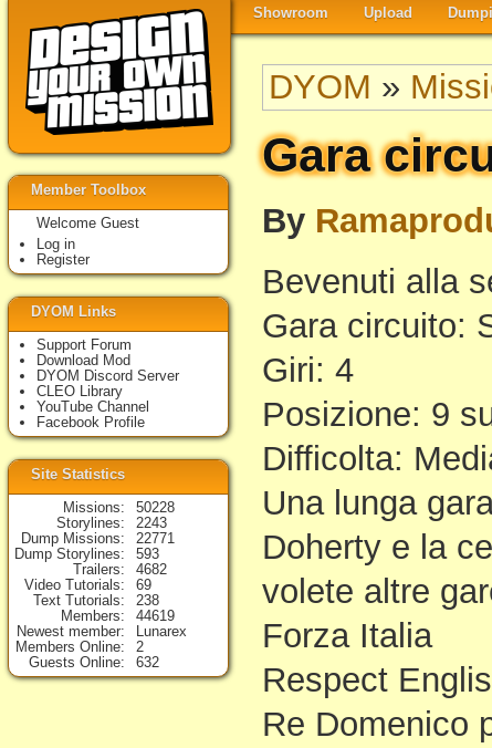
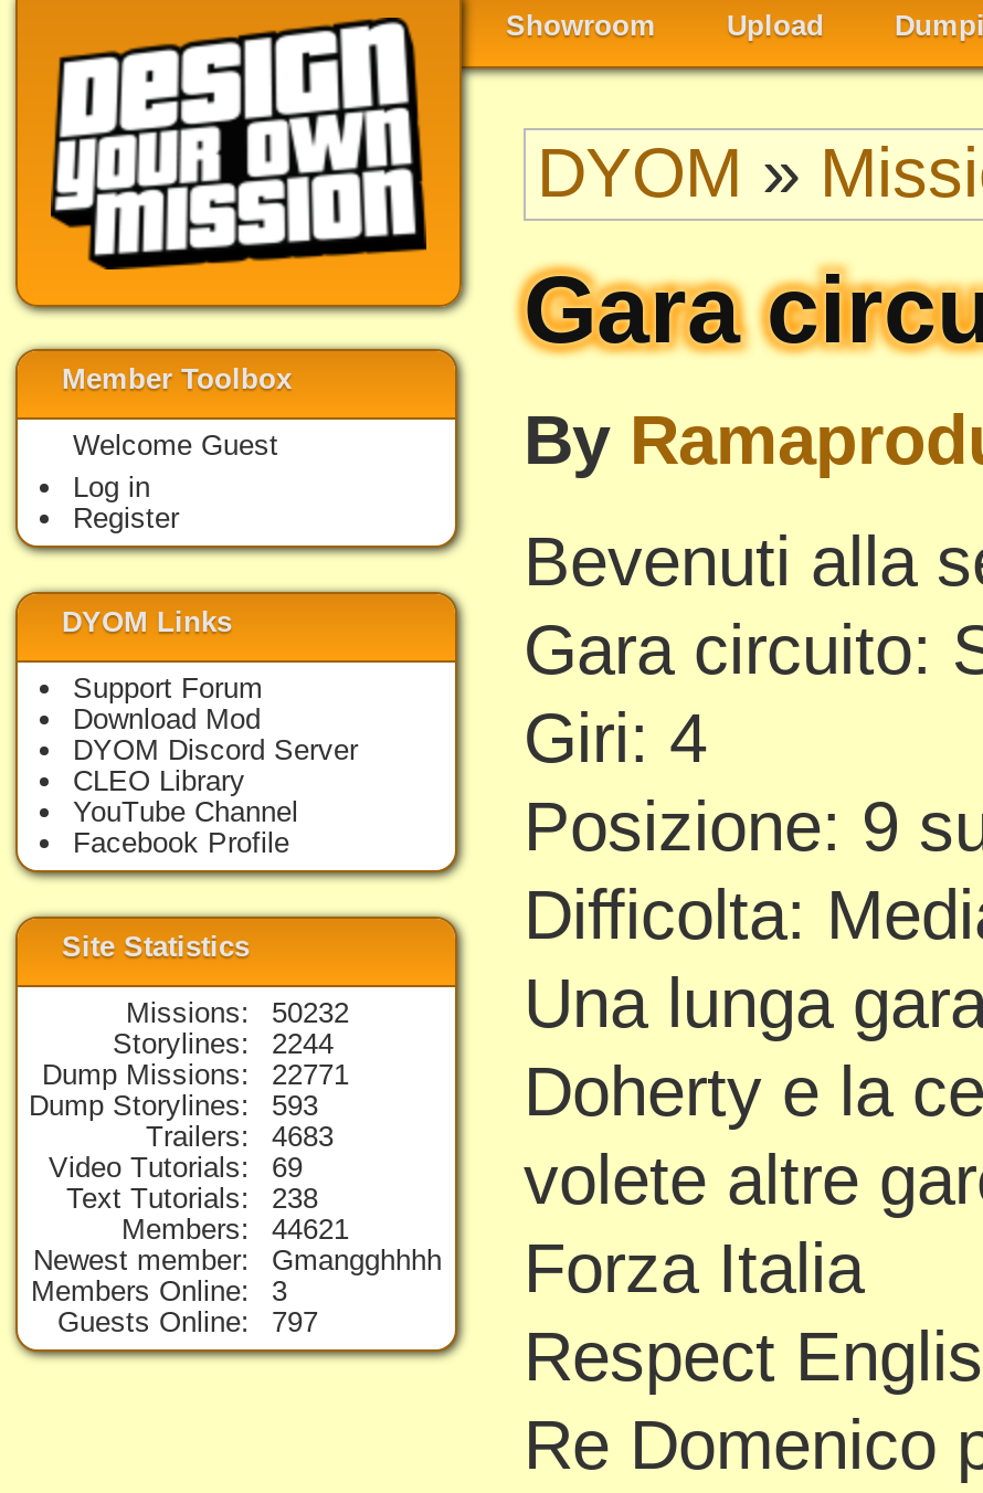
- Missions 50228
+ Missions 50232

- Storylines 2243
+ Storylines 2244

- Trailers 4682
+ Trailers 4683

- Members 44619
+ Members 44621

- Lunarex
+ Gmangghhhh

- Members Online 2
+ Members Online 3

- Guests Online 632
+ Guests Online 797
